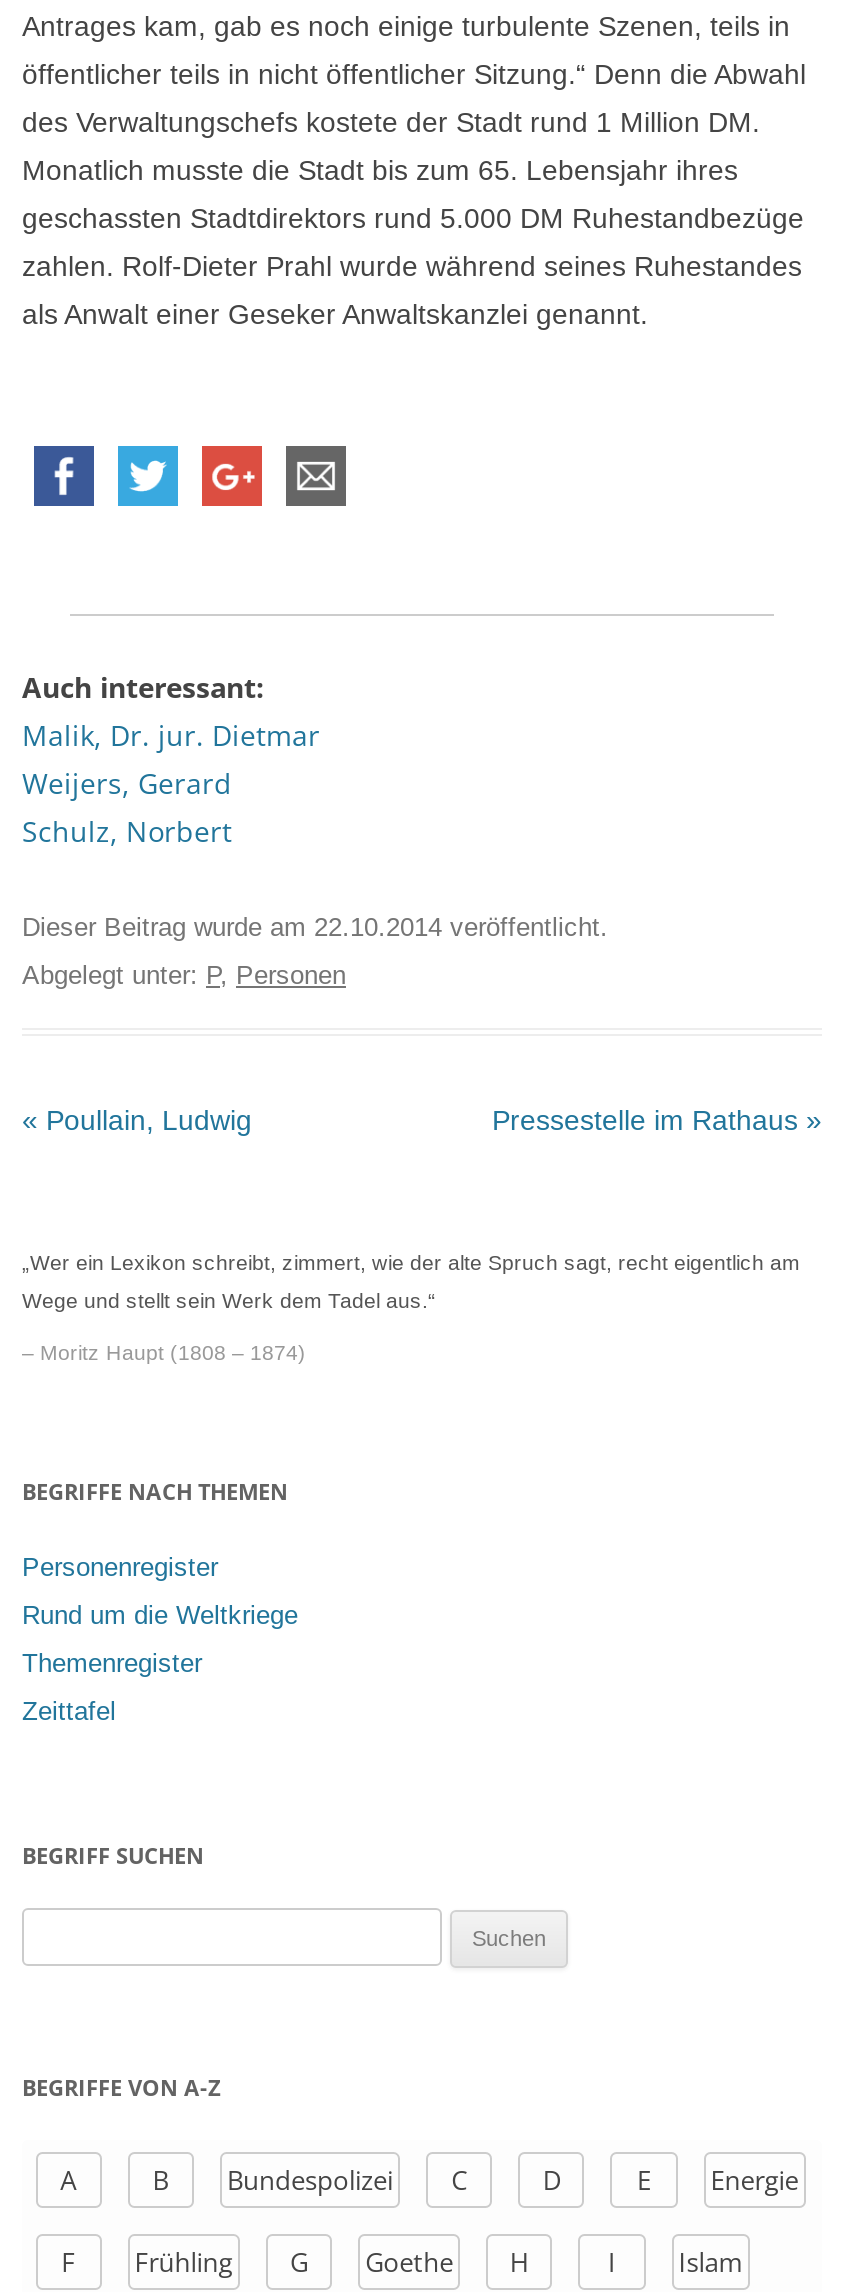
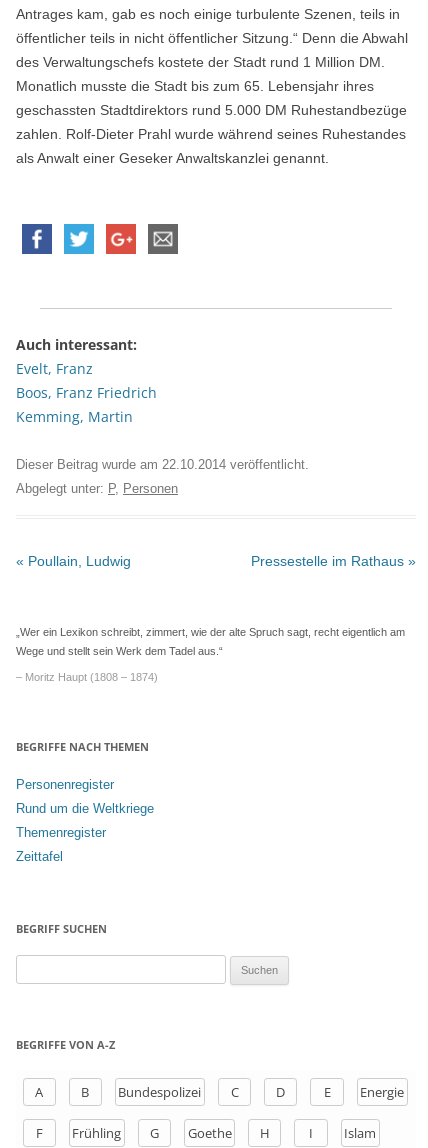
- Malik, Dr. jur. Dietmar
- Weijers, Gerard
- Schulz, Norbert
+ Evelt, Franz
+ Boos, Franz Friedrich
+ Kemming, Martin
